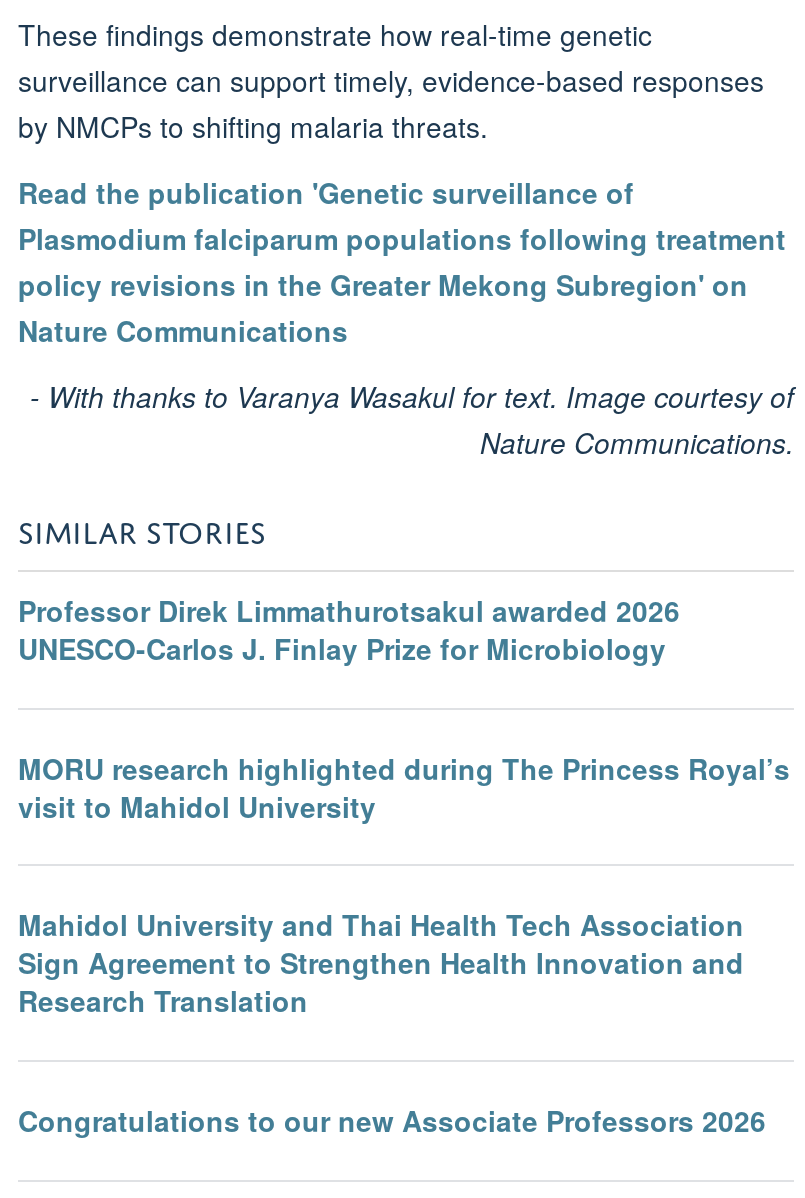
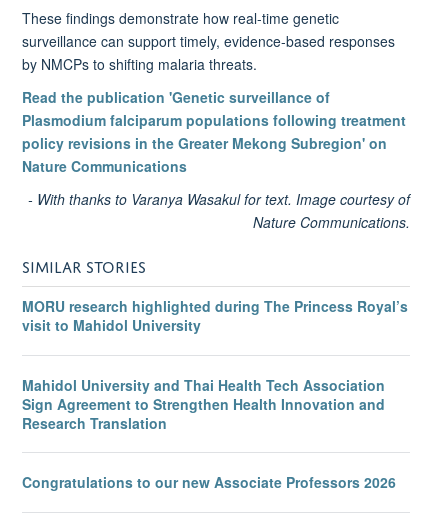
- Professor Direk Limmathurotsakul awarded 2026
- UNESCO-Carlos J. Finlay Prize for Microbiology
